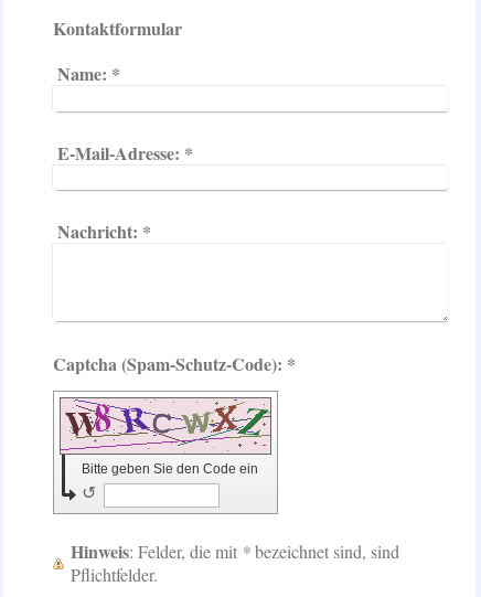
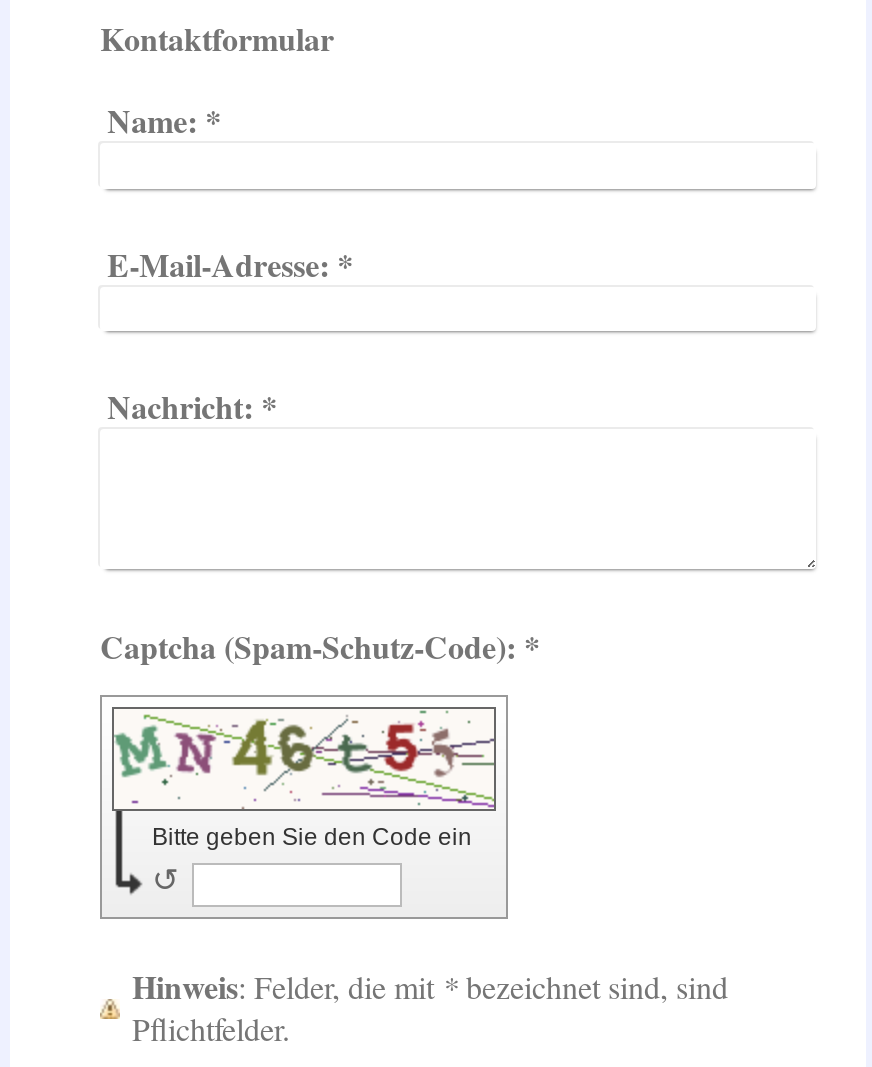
- [image]
+ [image]
